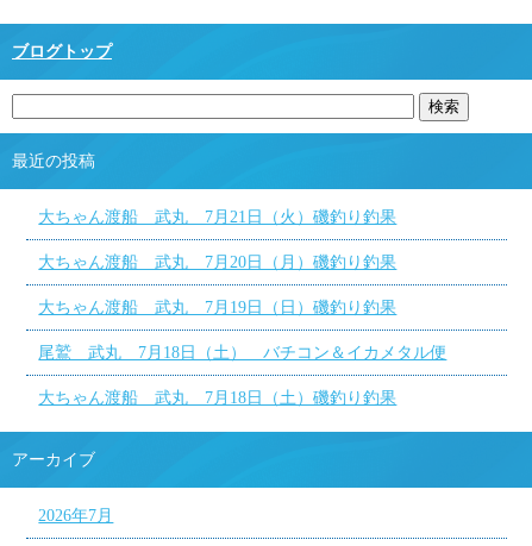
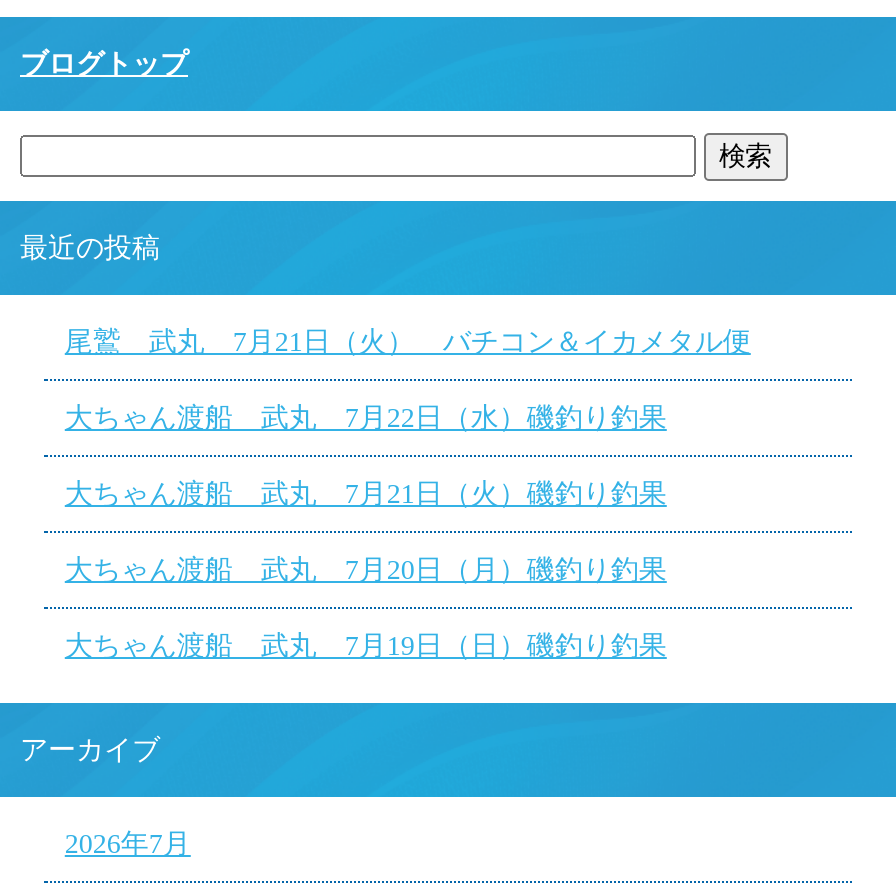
+ 尾鷲 武丸 7月21日（火） バチコン＆イカメタル便
+ 大ちゃん渡船 武丸 7月22日（水）磯釣り釣果

moved down: 大ちゃん渡船 武丸 7月21日（火）磯釣り釣果 | 大ちゃん渡船 武丸 7月20日（月）磯釣り釣果 | 大ちゃん渡船 武丸 7月19日（日）磯釣り釣果

- 尾鷲 武丸 7月18日（土） バチコン＆イカメタル便
- 大ちゃん渡船 武丸 7月18日（土）磯釣り釣果
